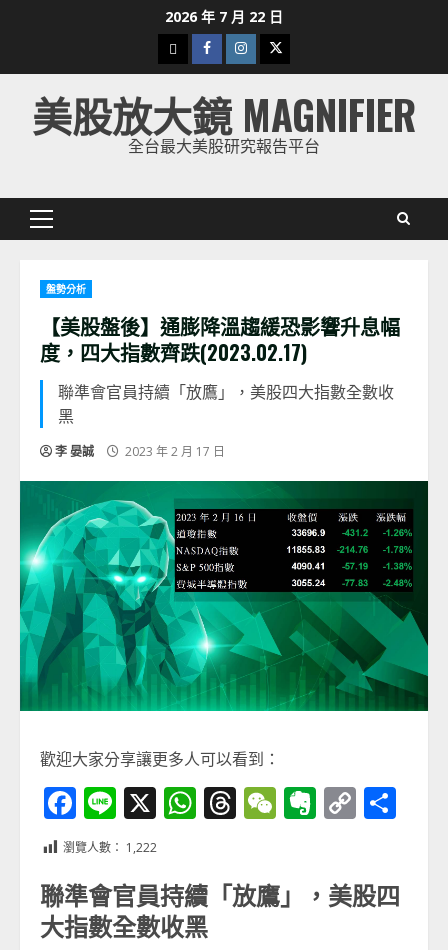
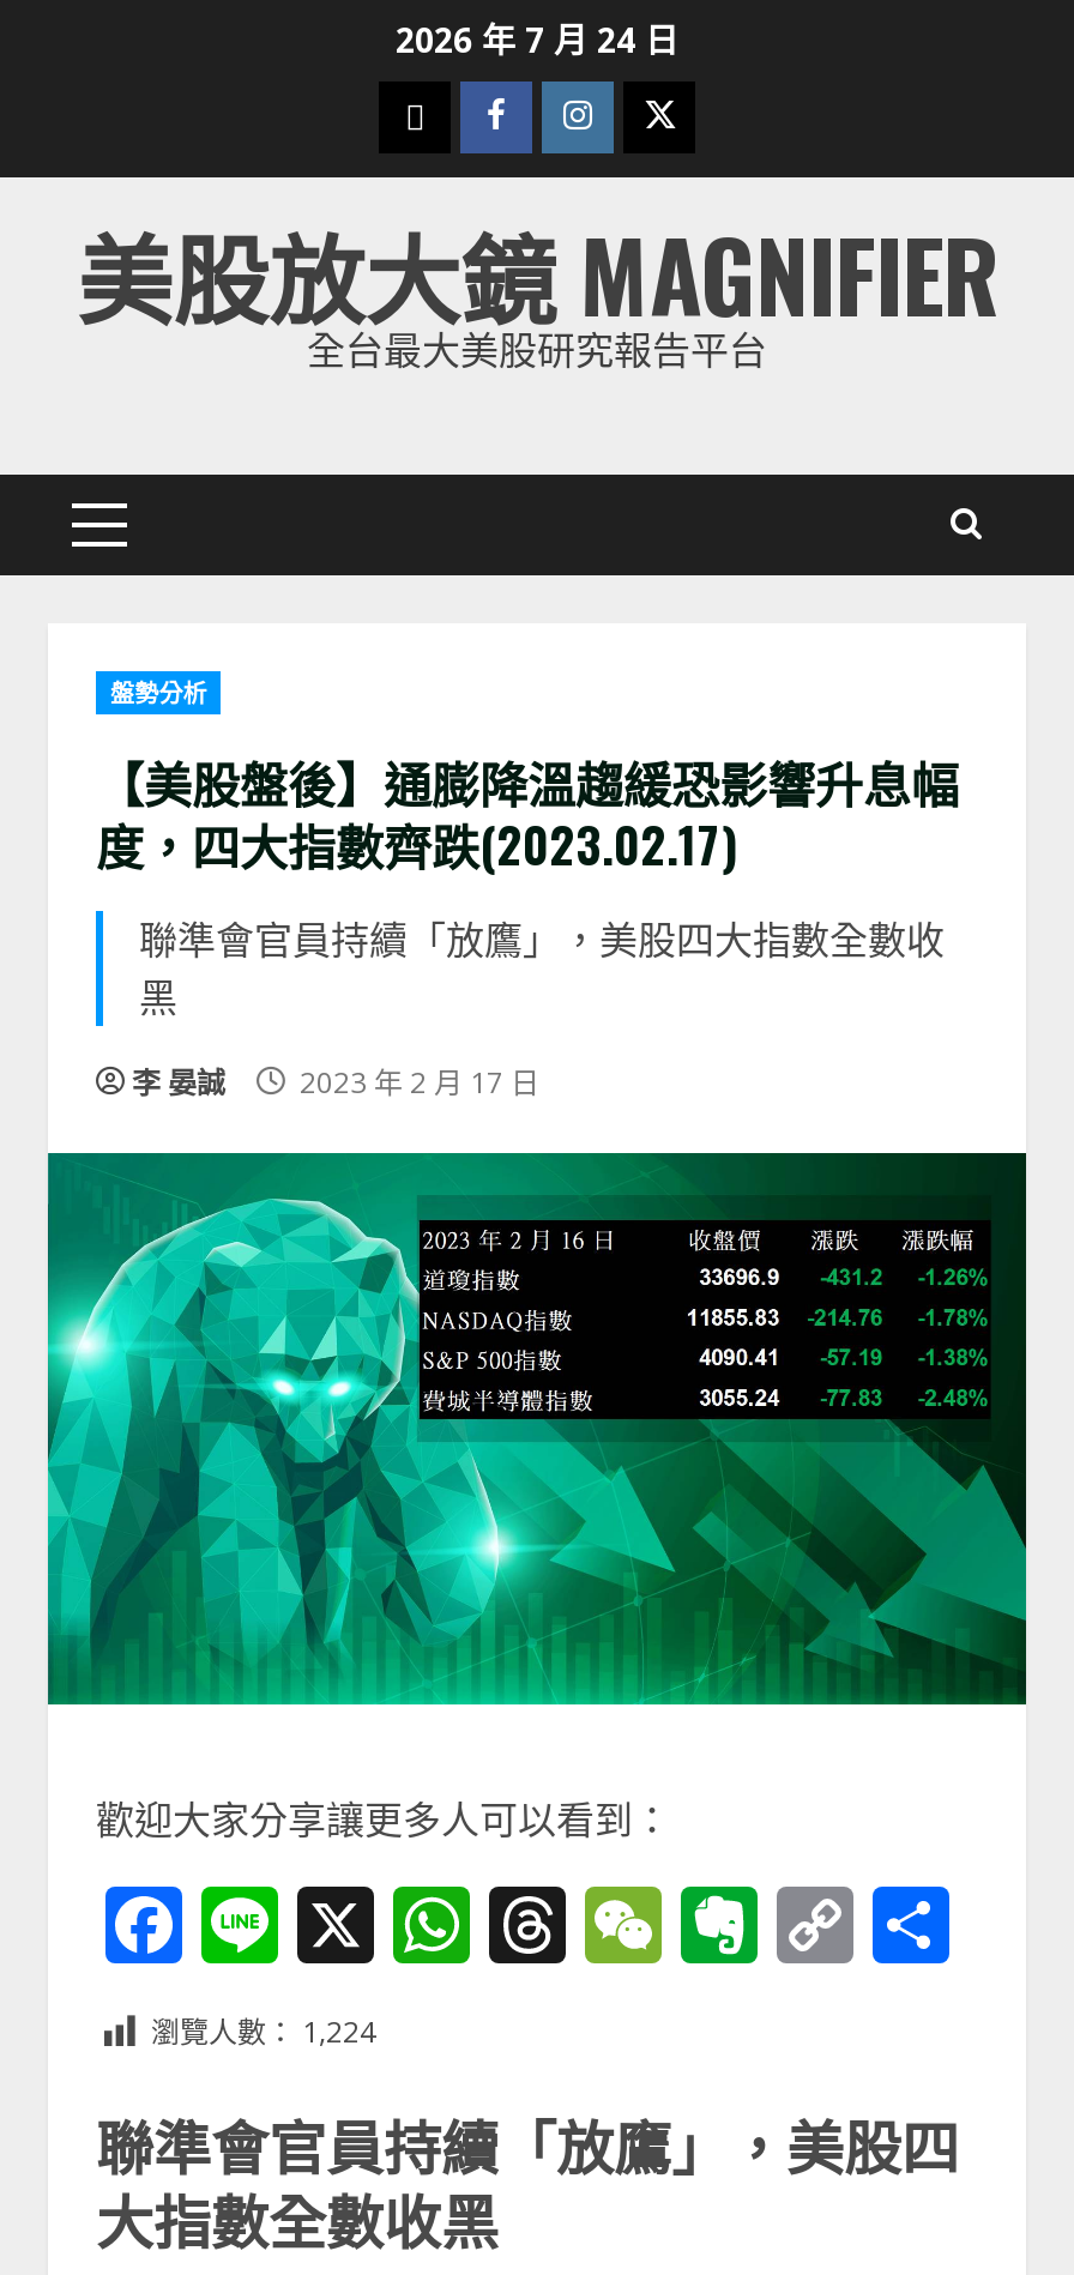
- 2026 年 7 月 22 日
+ 2026 年 7 月 24 日

- 瀏覽人數： 1,222
+ 瀏覽人數： 1,224
